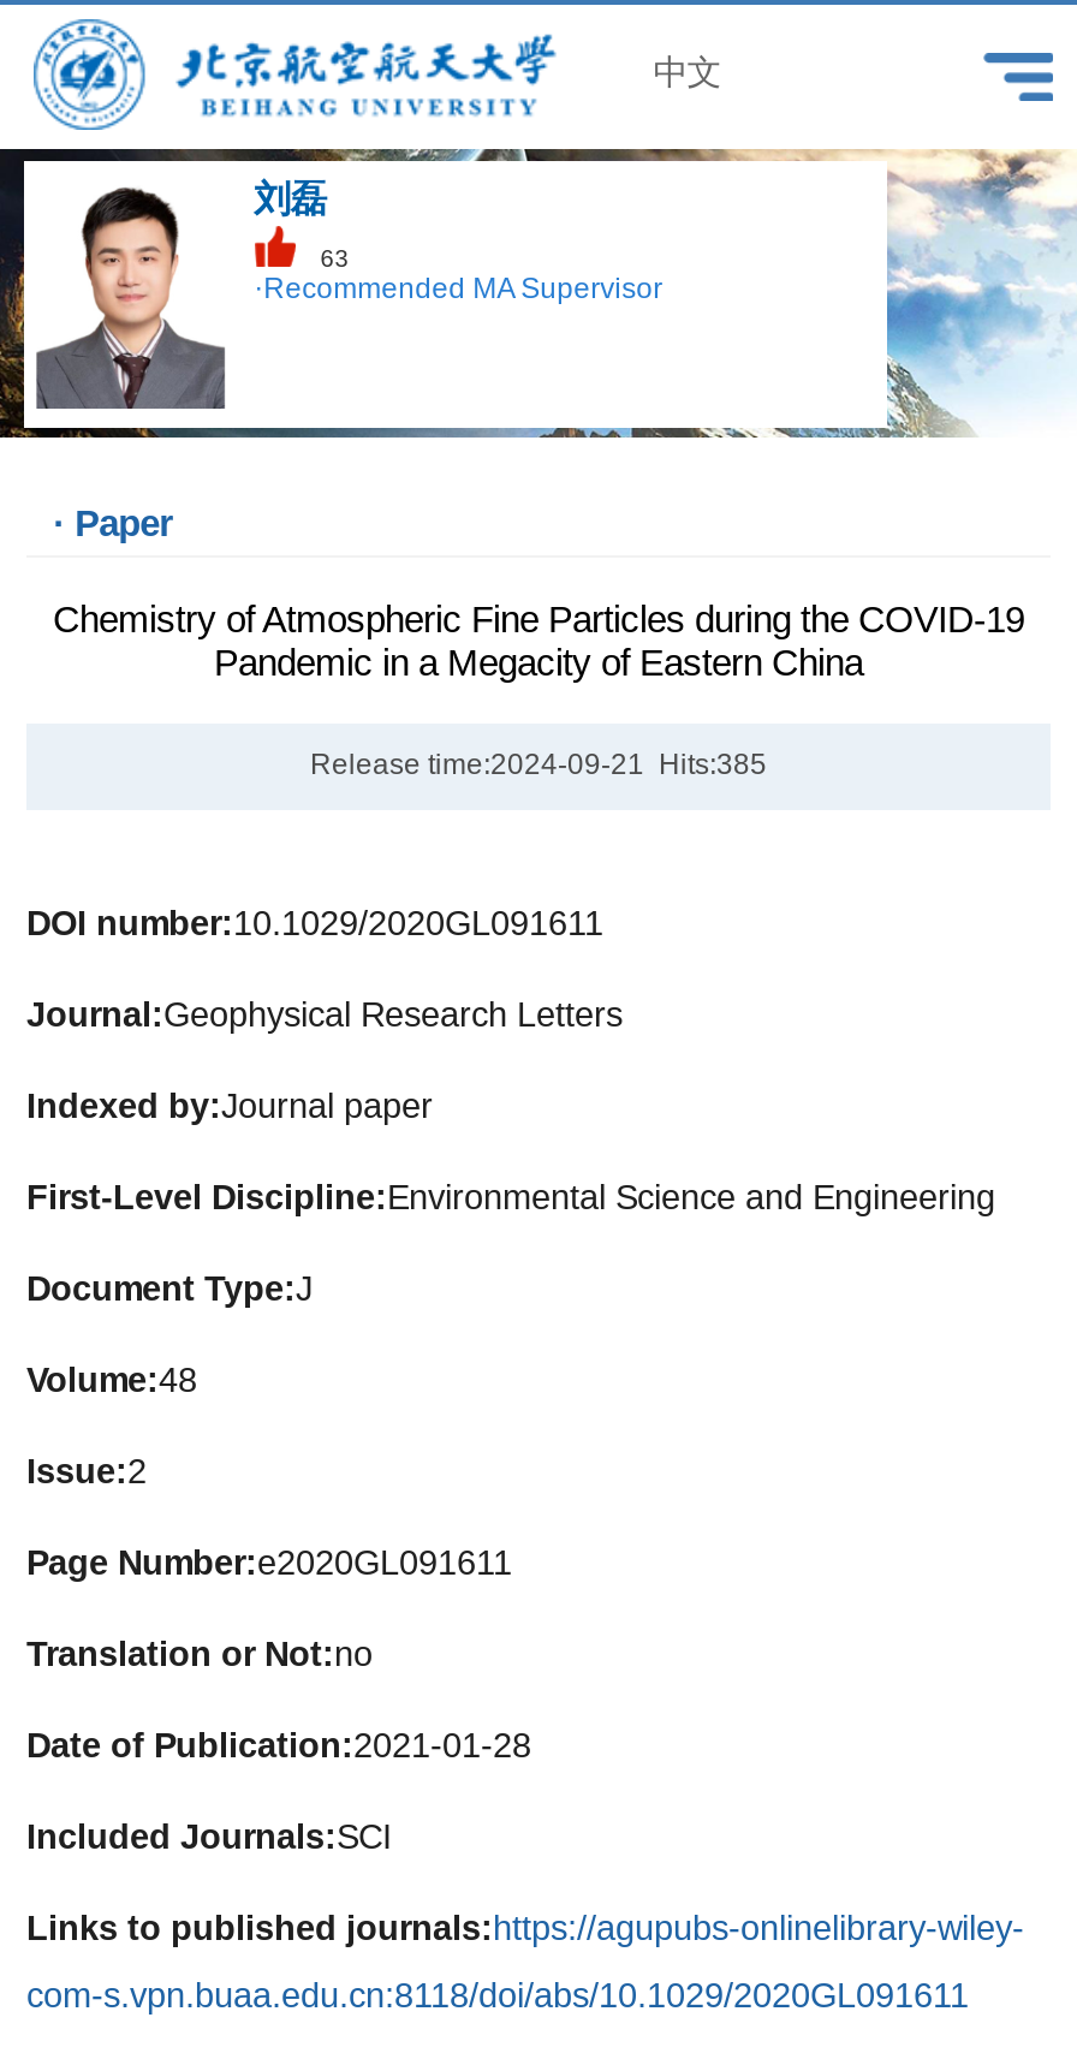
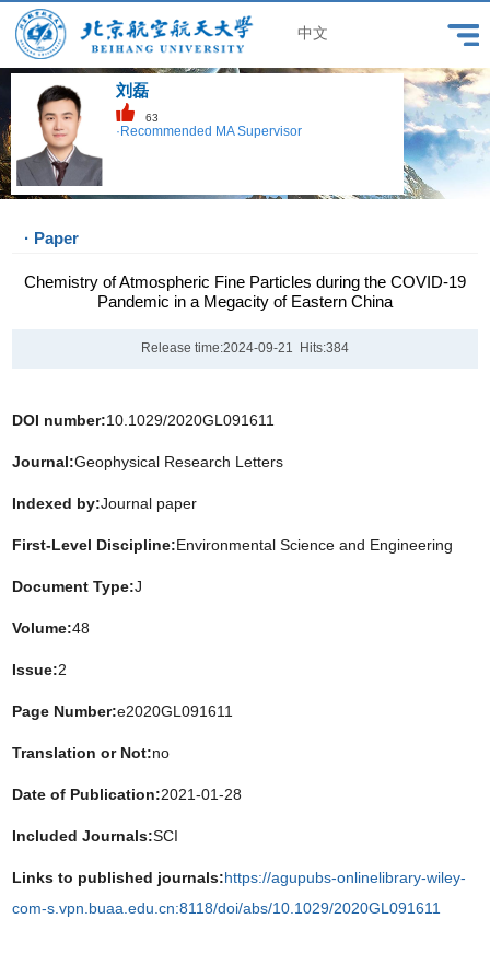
- Release time:2024-09-21 Hits:385
+ Release time:2024-09-21 Hits:384
